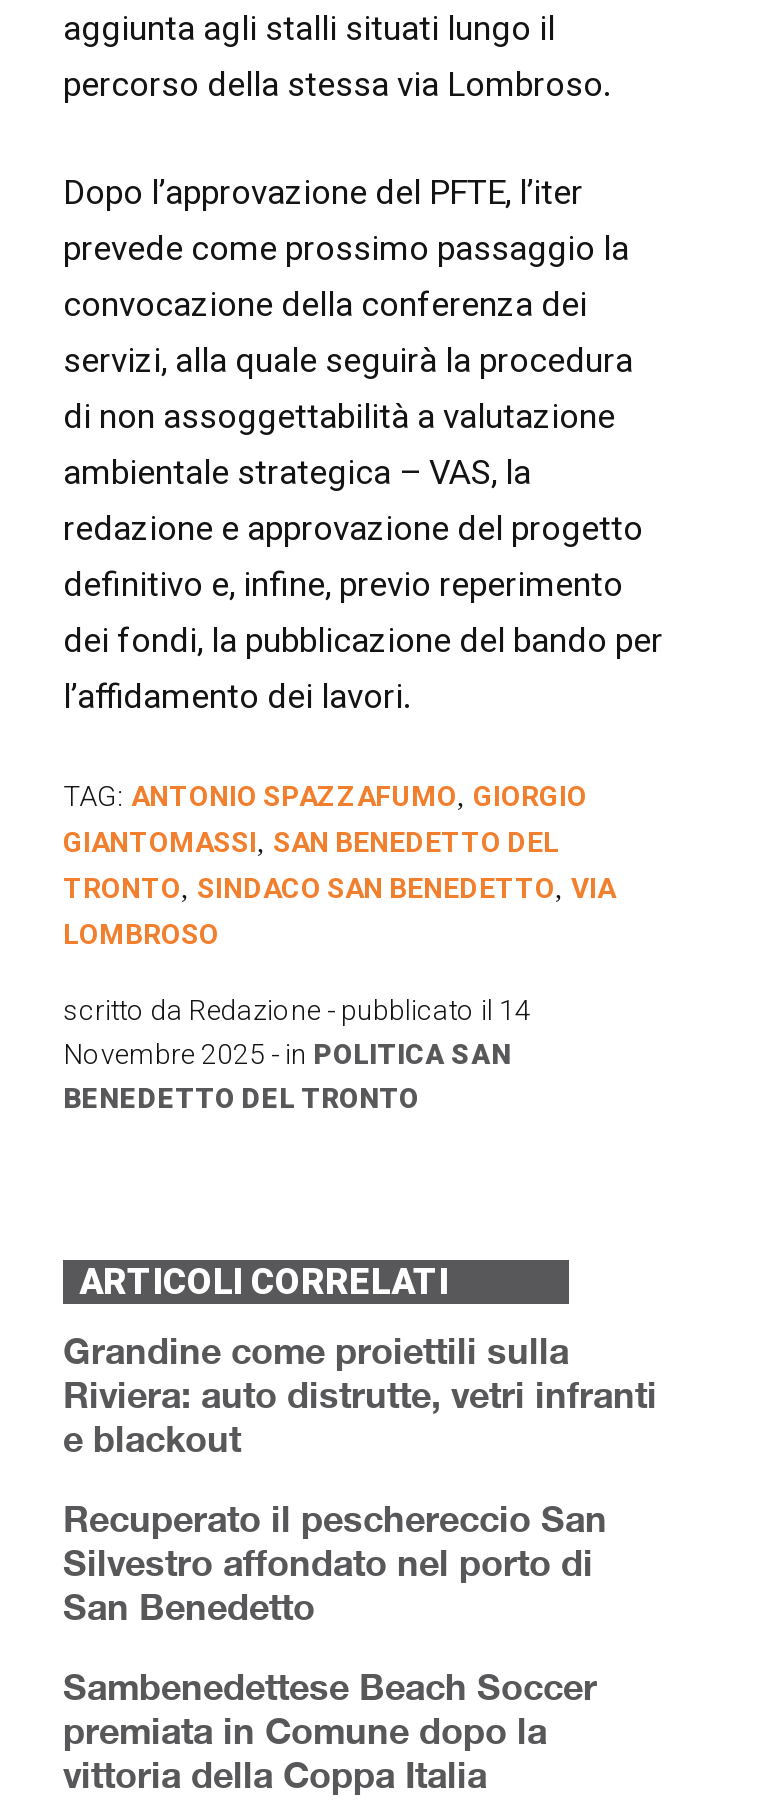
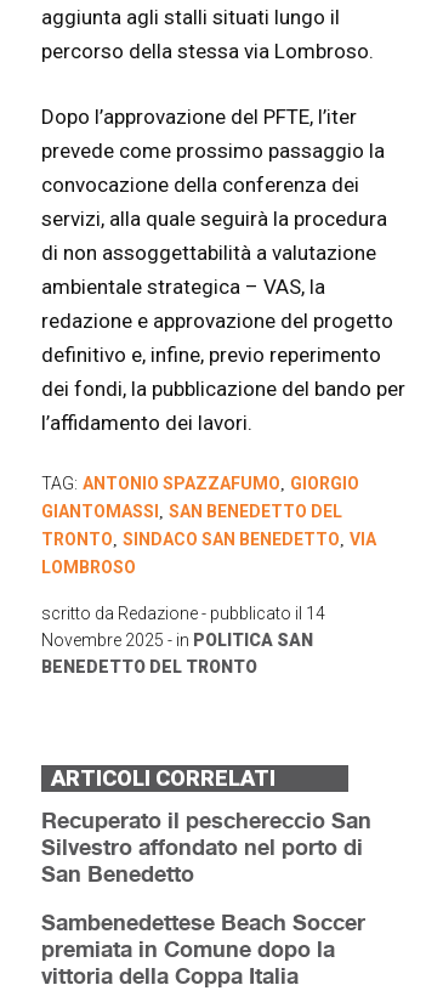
- Grandine come proiettili sulla
- Riviera: auto distrutte, vetri infranti
- e blackout
